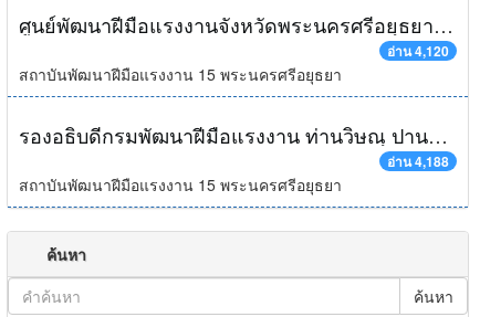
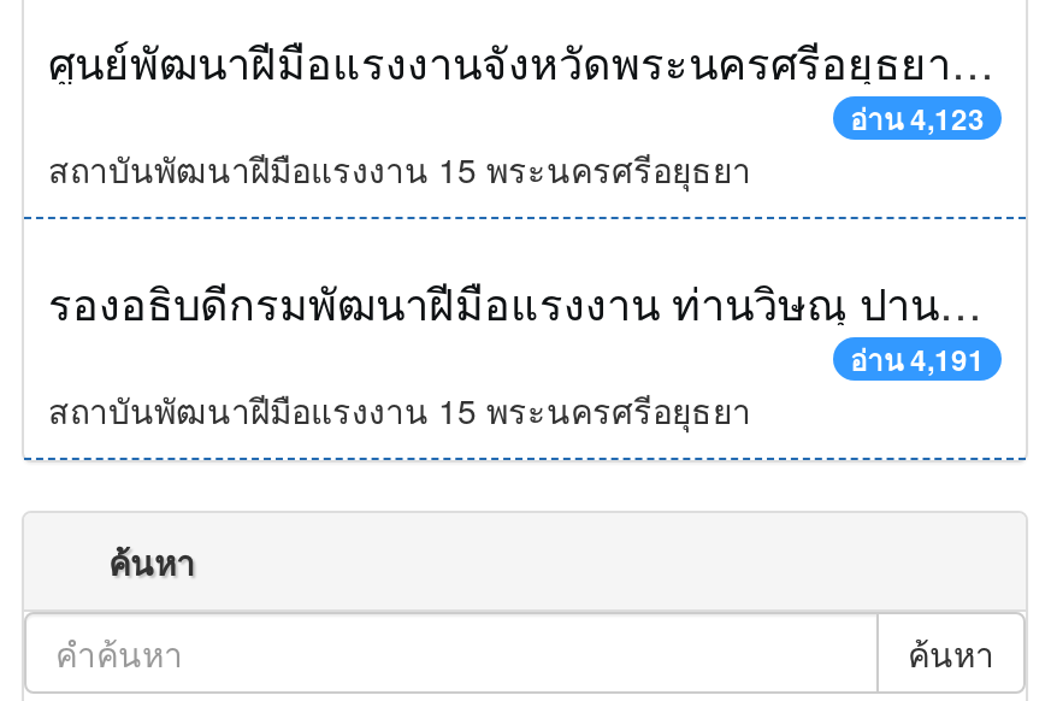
- อ่าน 4,120
+ อ่าน 4,123

- อ่าน 4,188
+ อ่าน 4,191
